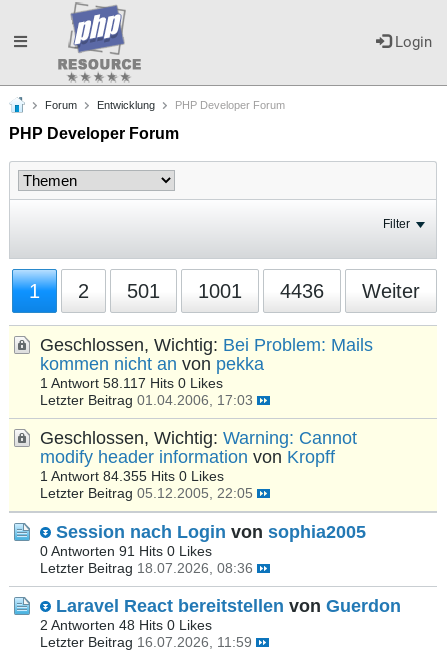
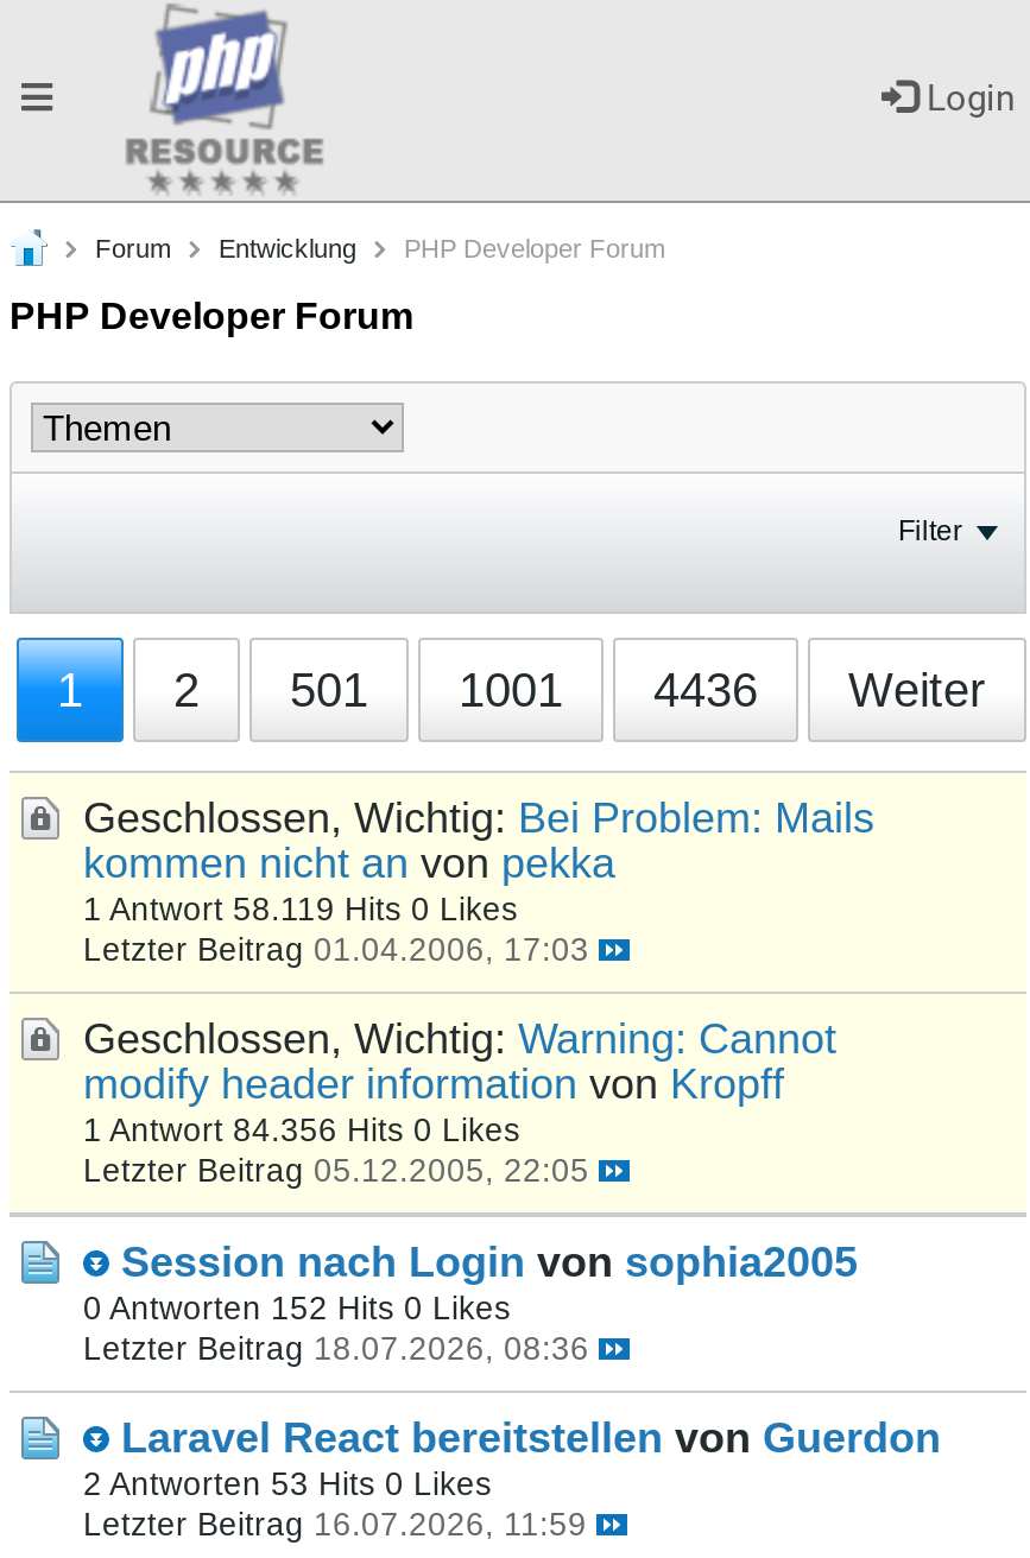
- 1 Antwort 58.117 Hits 0 Likes
+ 1 Antwort 58.119 Hits 0 Likes

- 1 Antwort 84.355 Hits 0 Likes
+ 1 Antwort 84.356 Hits 0 Likes

- 0 Antworten 91 Hits 0 Likes
+ 0 Antworten 152 Hits 0 Likes

- 2 Antworten 48 Hits 0 Likes
+ 2 Antworten 53 Hits 0 Likes
